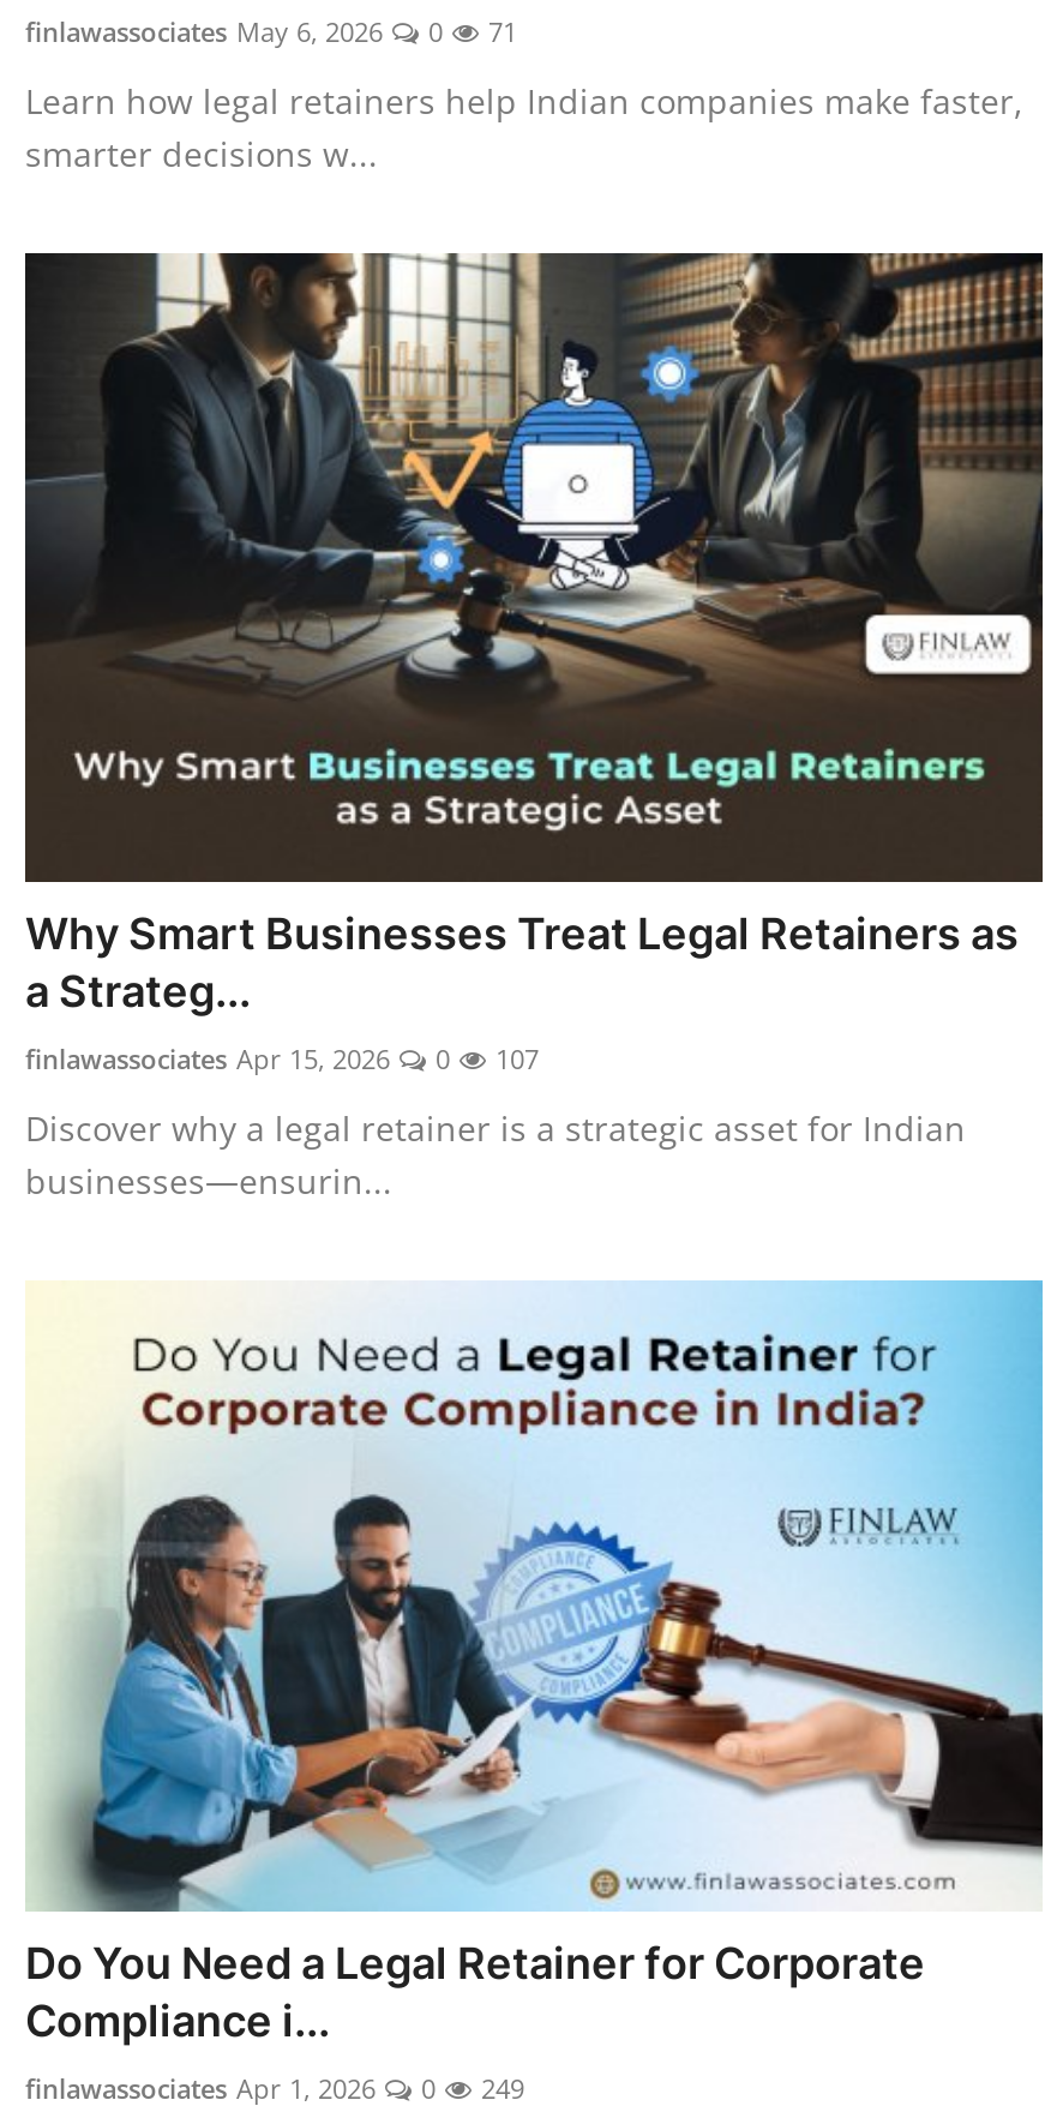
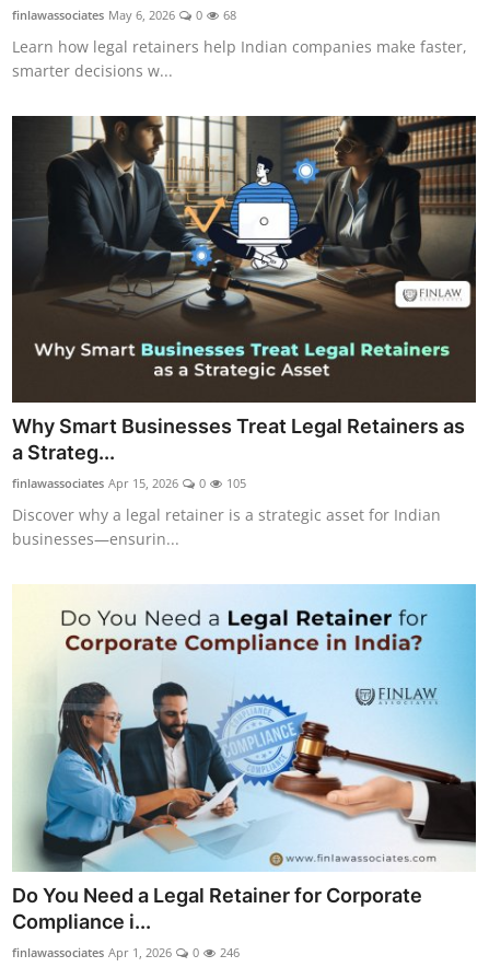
- finlawassociates May 6, 2026 0 71
+ finlawassociates May 6, 2026 0 68

- finlawassociates Apr 15, 2026 0 107
+ finlawassociates Apr 15, 2026 0 105

- finlawassociates Apr 1, 2026 0 249
+ finlawassociates Apr 1, 2026 0 246
